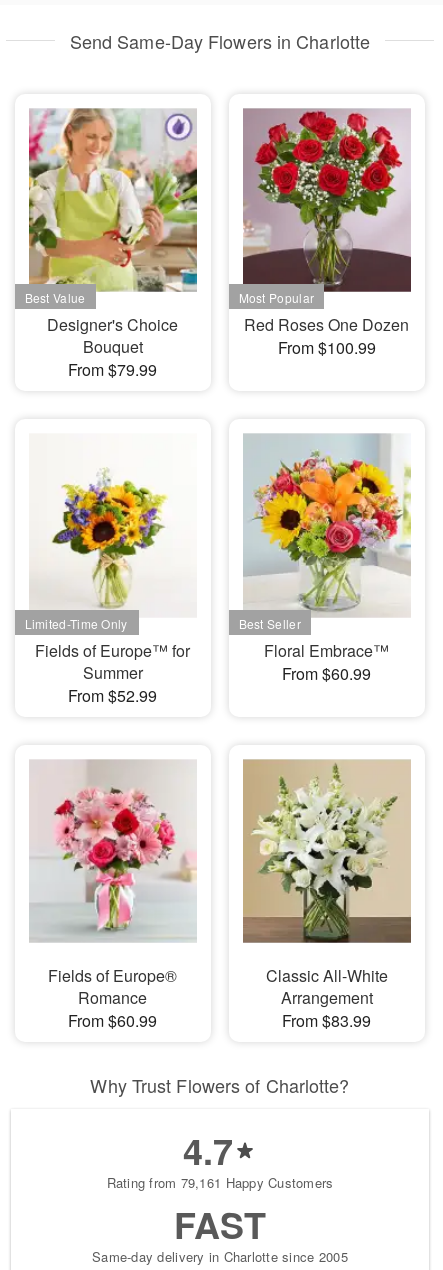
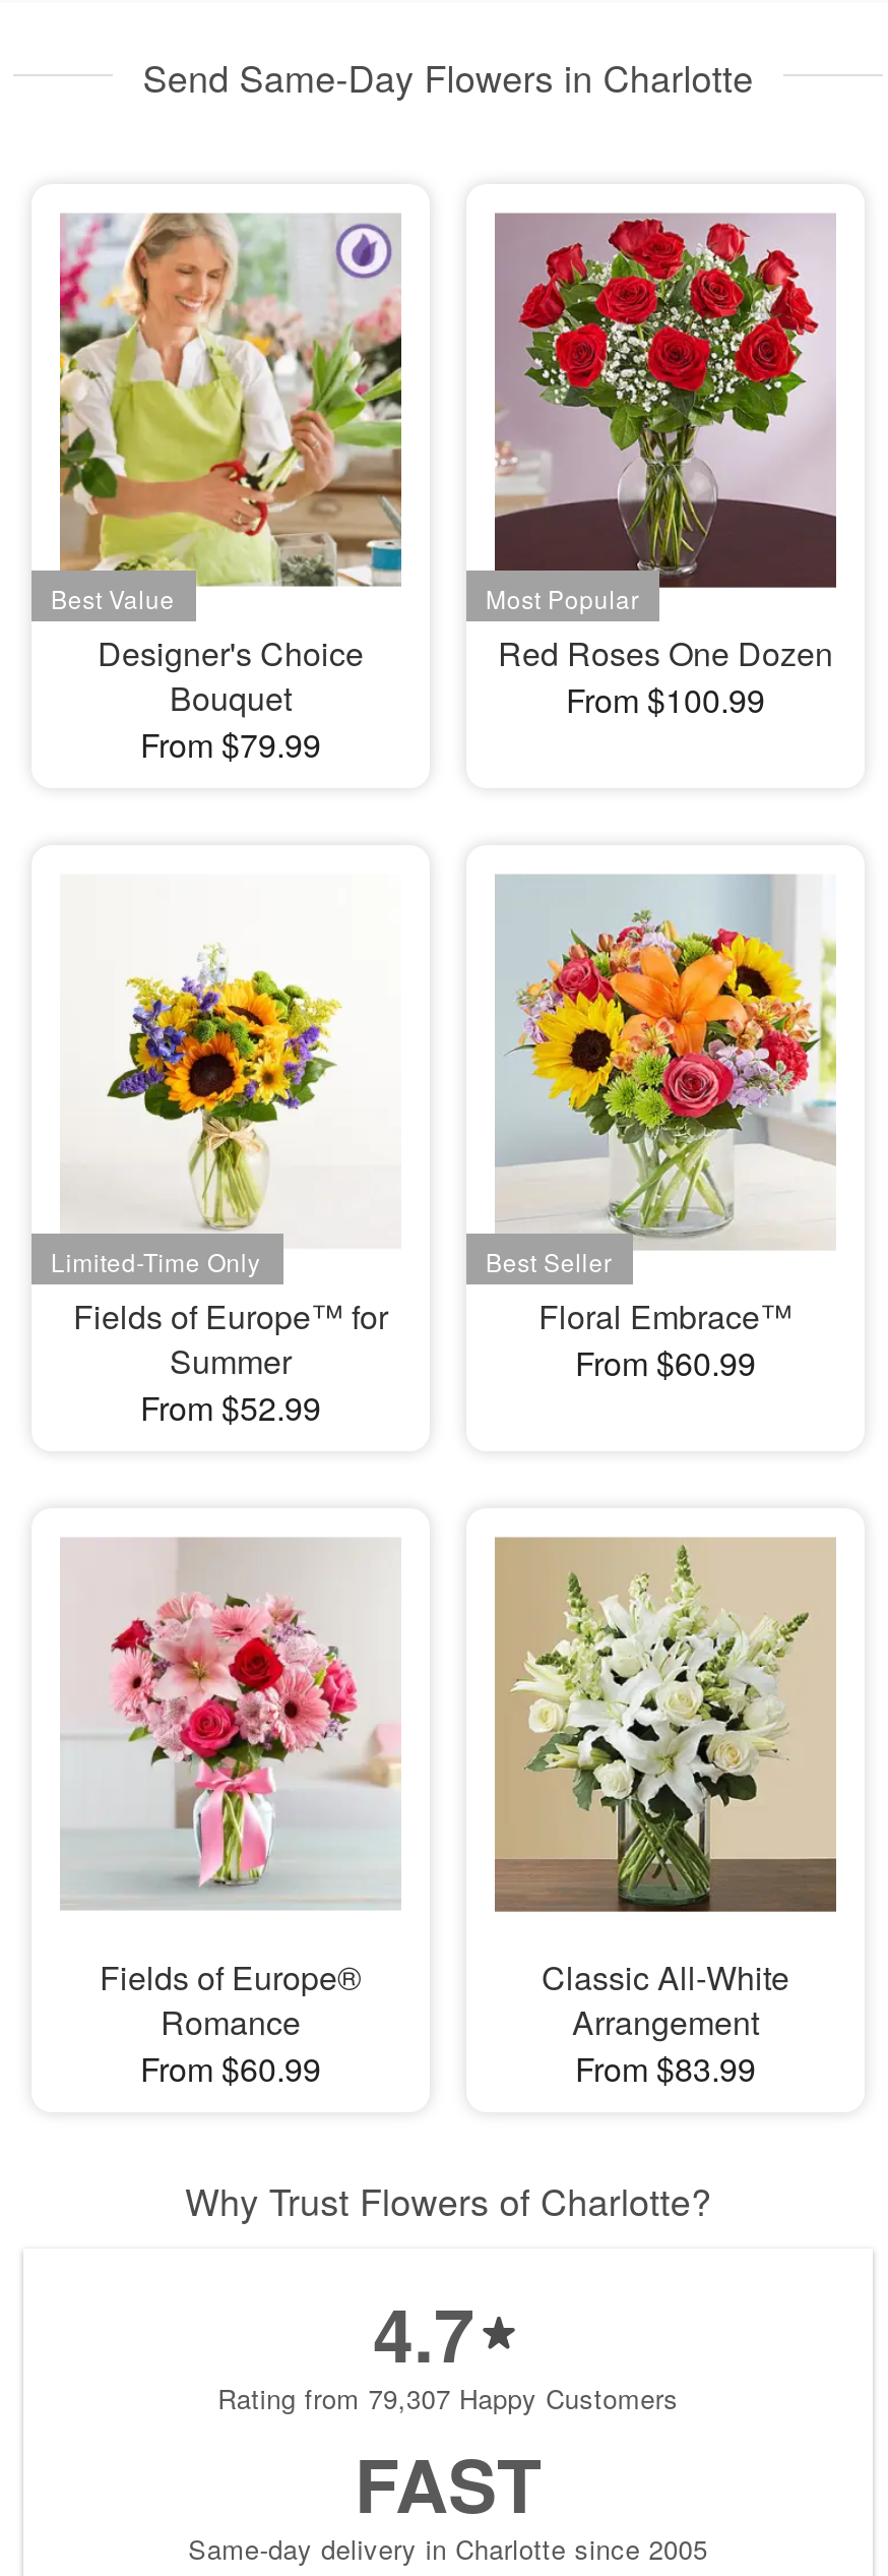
- Rating from 79,161 Happy Customers
+ Rating from 79,307 Happy Customers
